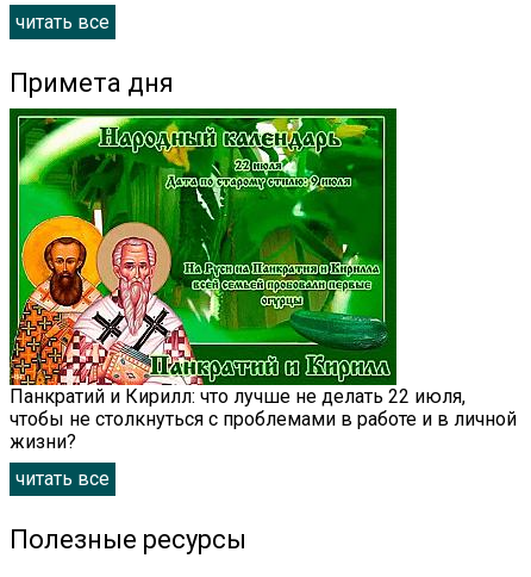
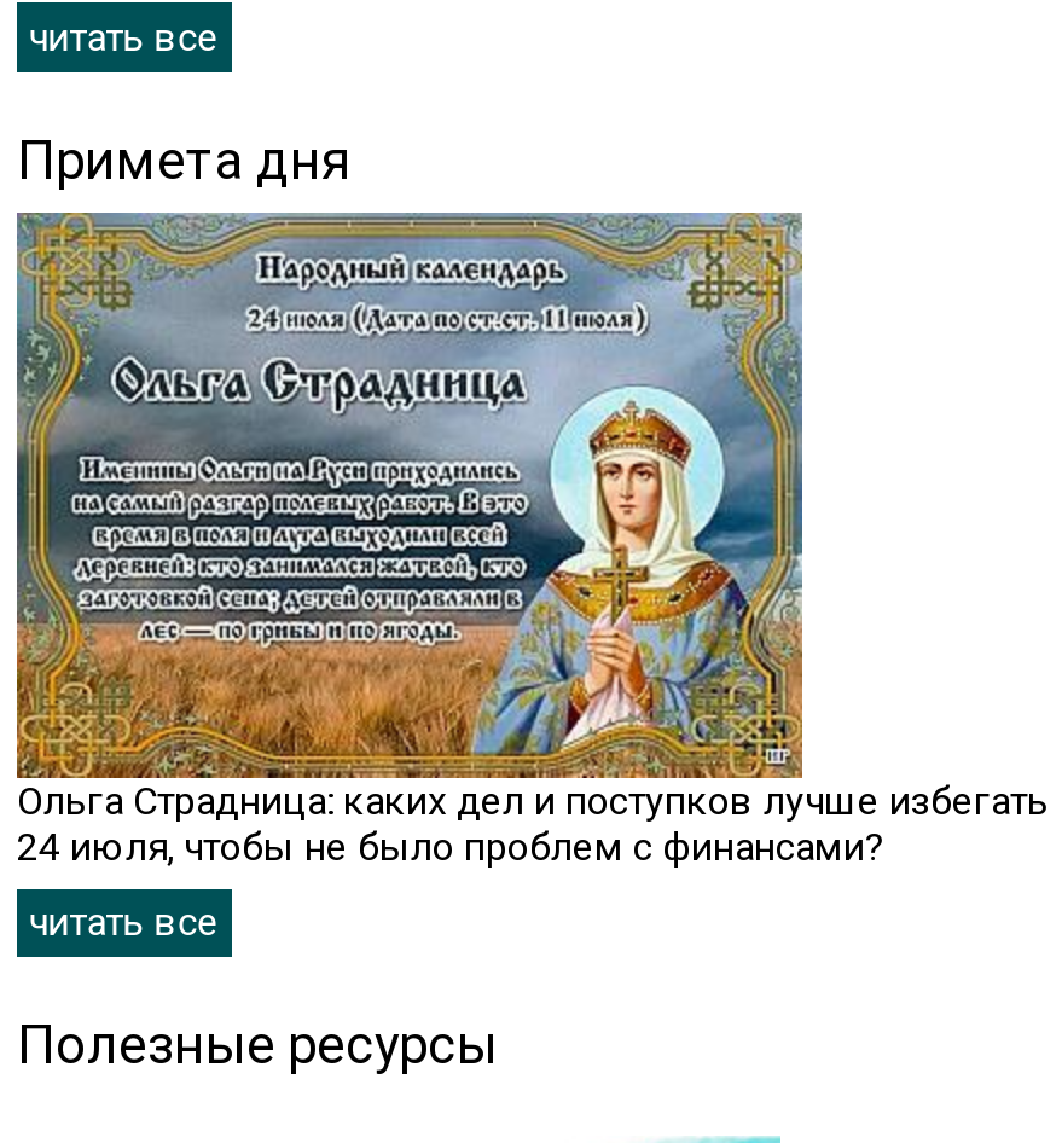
- [image]
- Панкратий и Кирилл: что лучше не делать 22 июля,
- чтобы не столкнуться с проблемами в работе и в личной
- жизни?
+ [image]
+ Ольга Страдница: каких дел и поступков лучше избегать
+ 24 июля, чтобы не было проблем с финансами?
